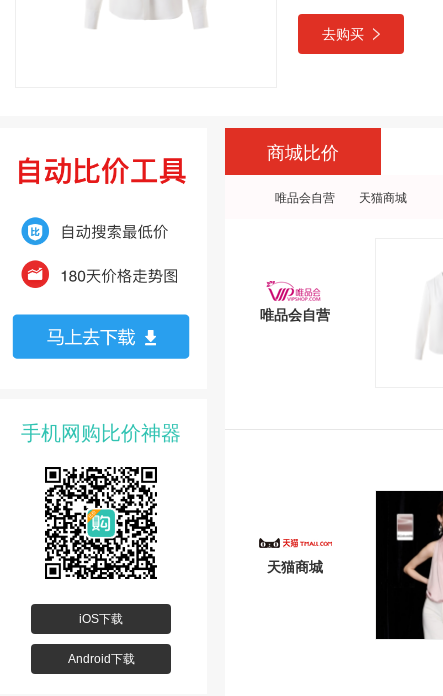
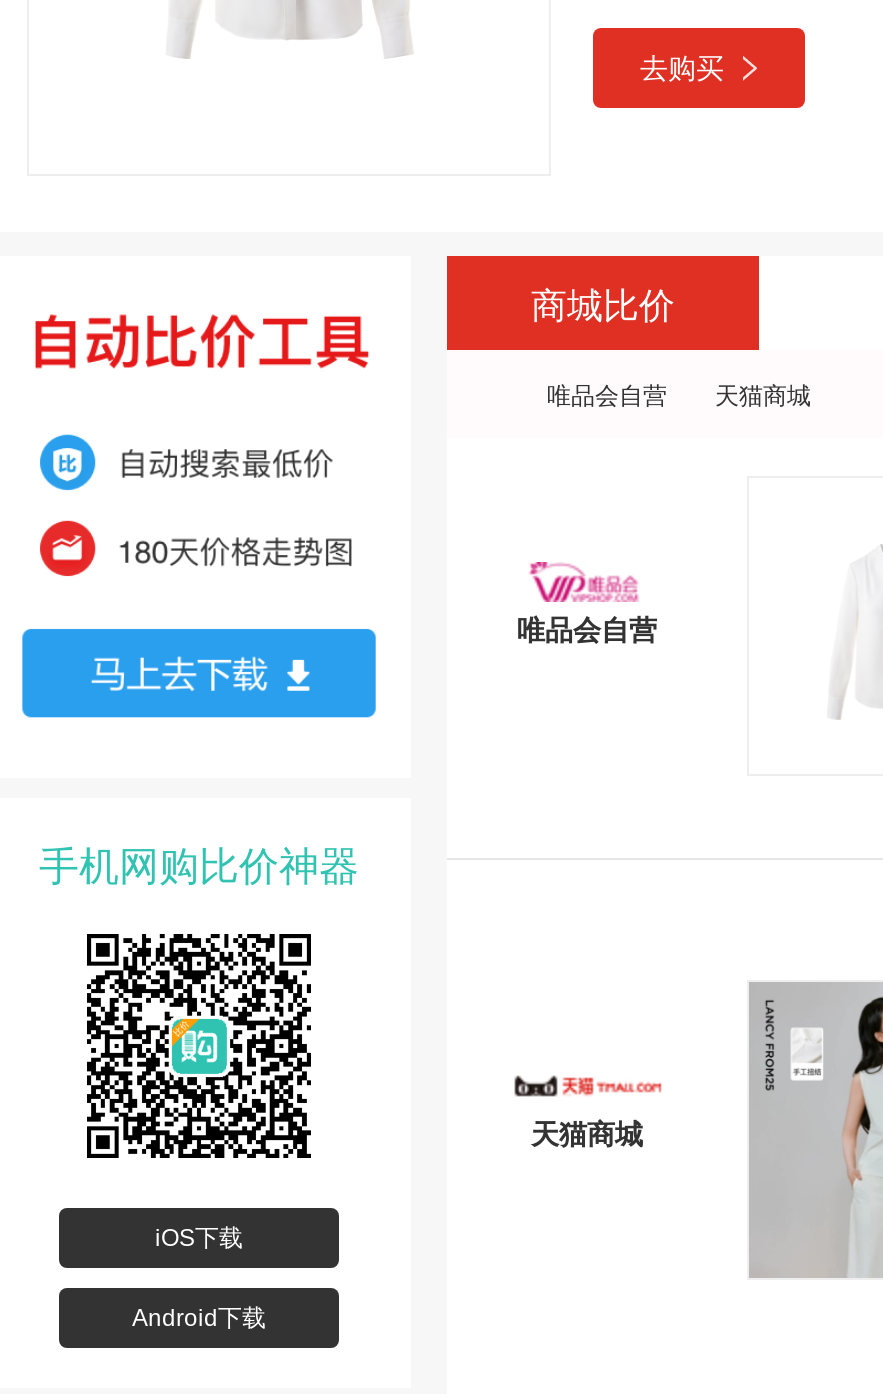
- [image]
+ [image]
